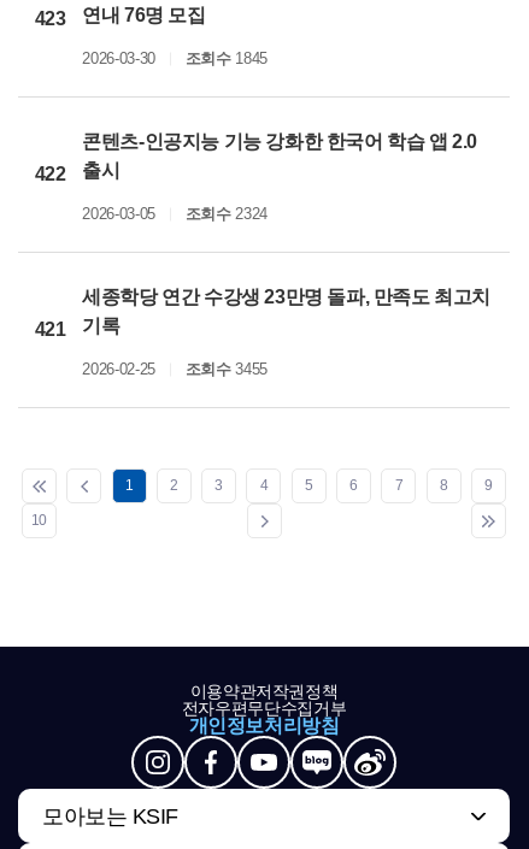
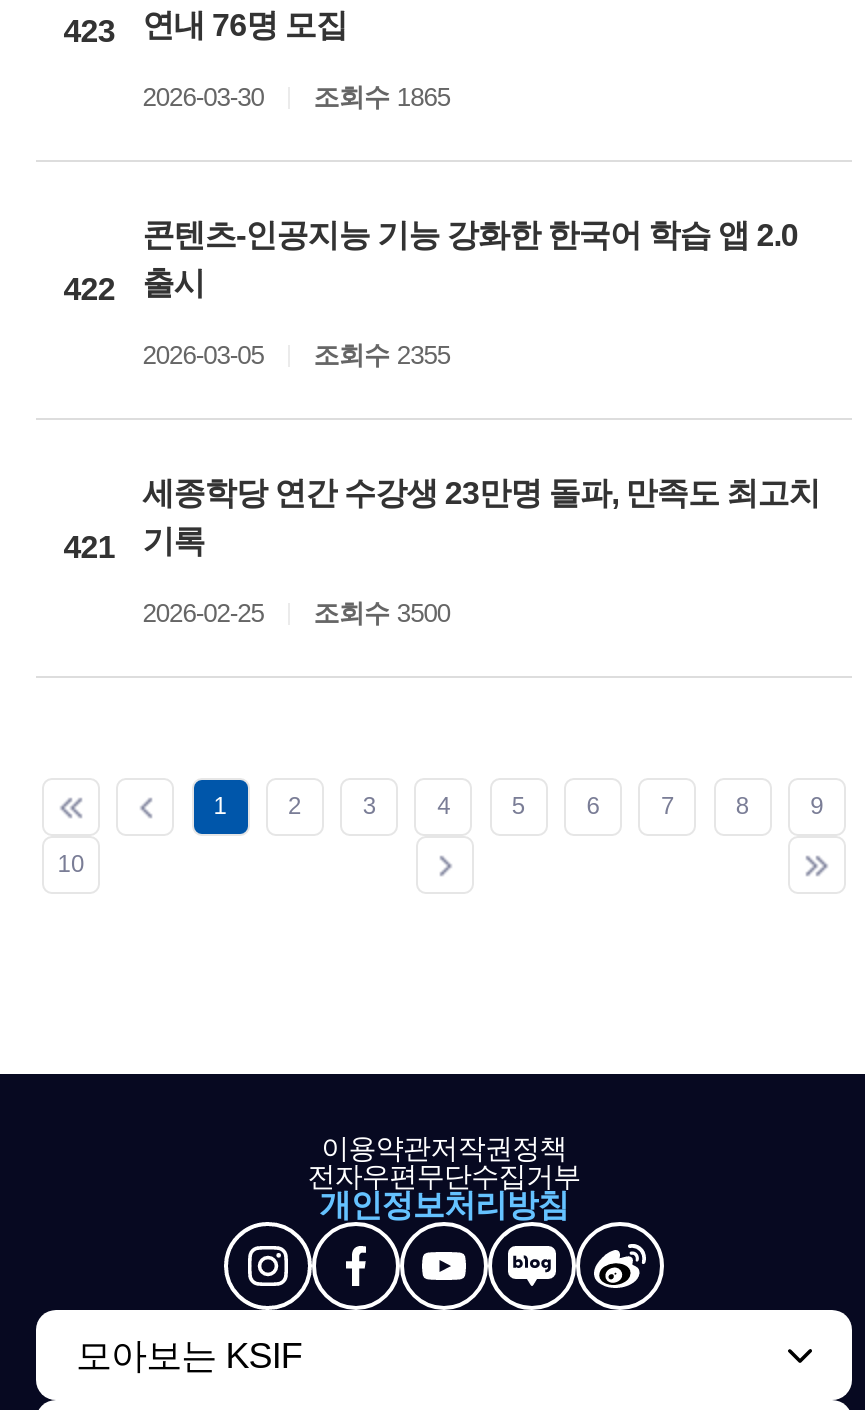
- 2026-03-30 조회수 1845
+ 2026-03-30 조회수 1865

- 2026-03-05 조회수 2324
+ 2026-03-05 조회수 2355

- 2026-02-25 조회수 3455
+ 2026-02-25 조회수 3500
